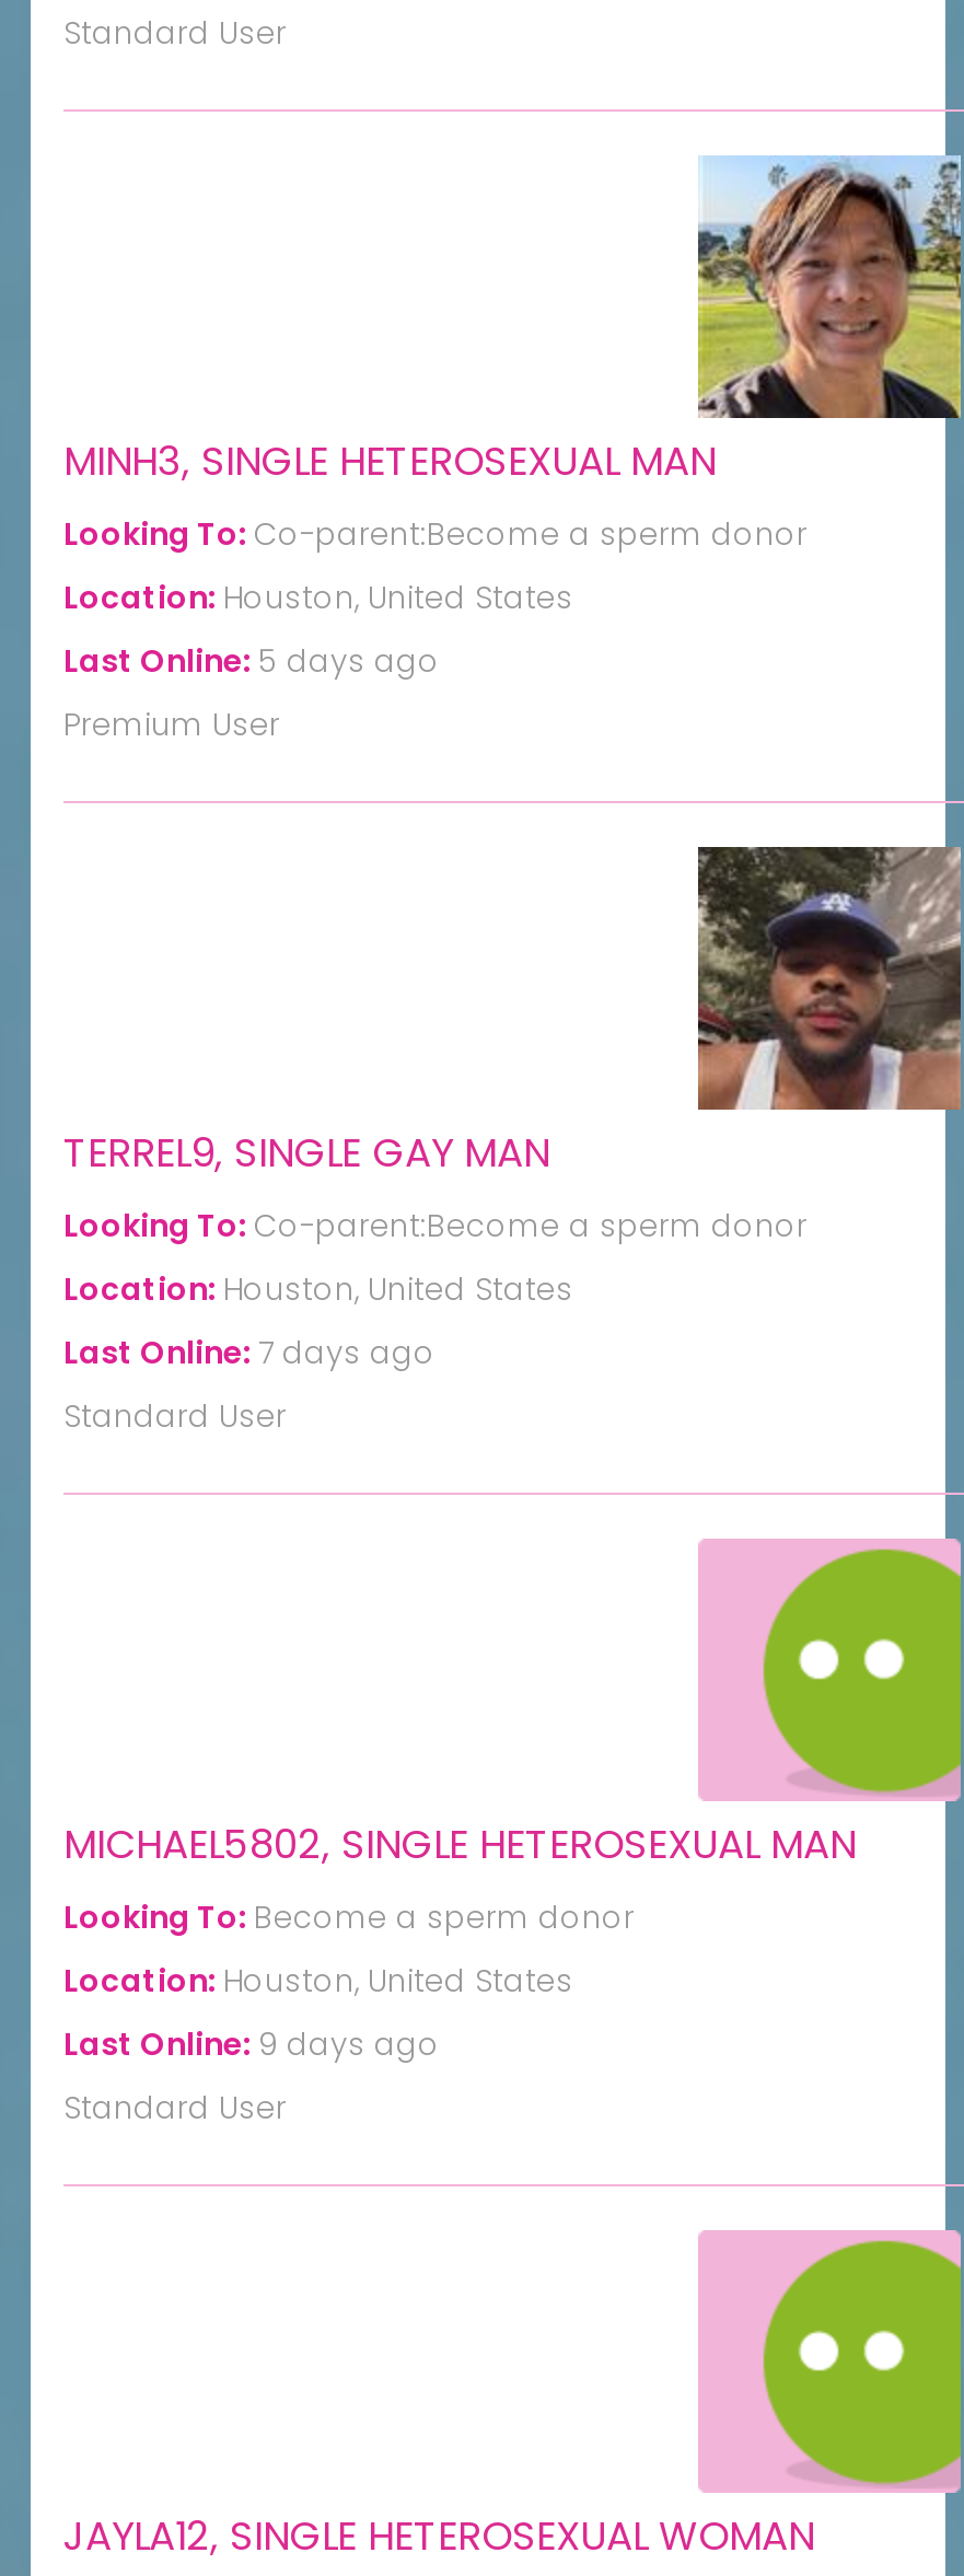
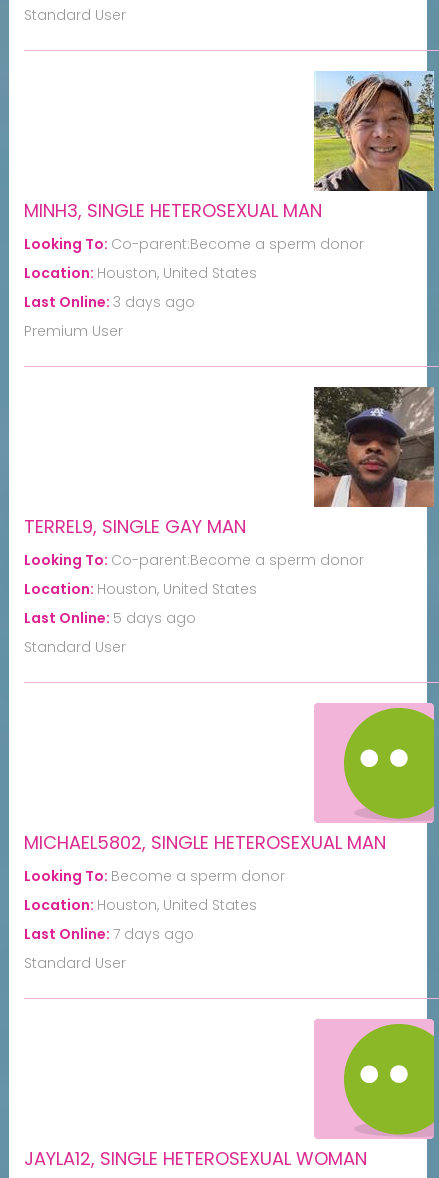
+ Last Online: 3 days ago

moved down: Last Online: 5 days ago

moved down: Last Online: 7 days ago

- Last Online: 9 days ago
